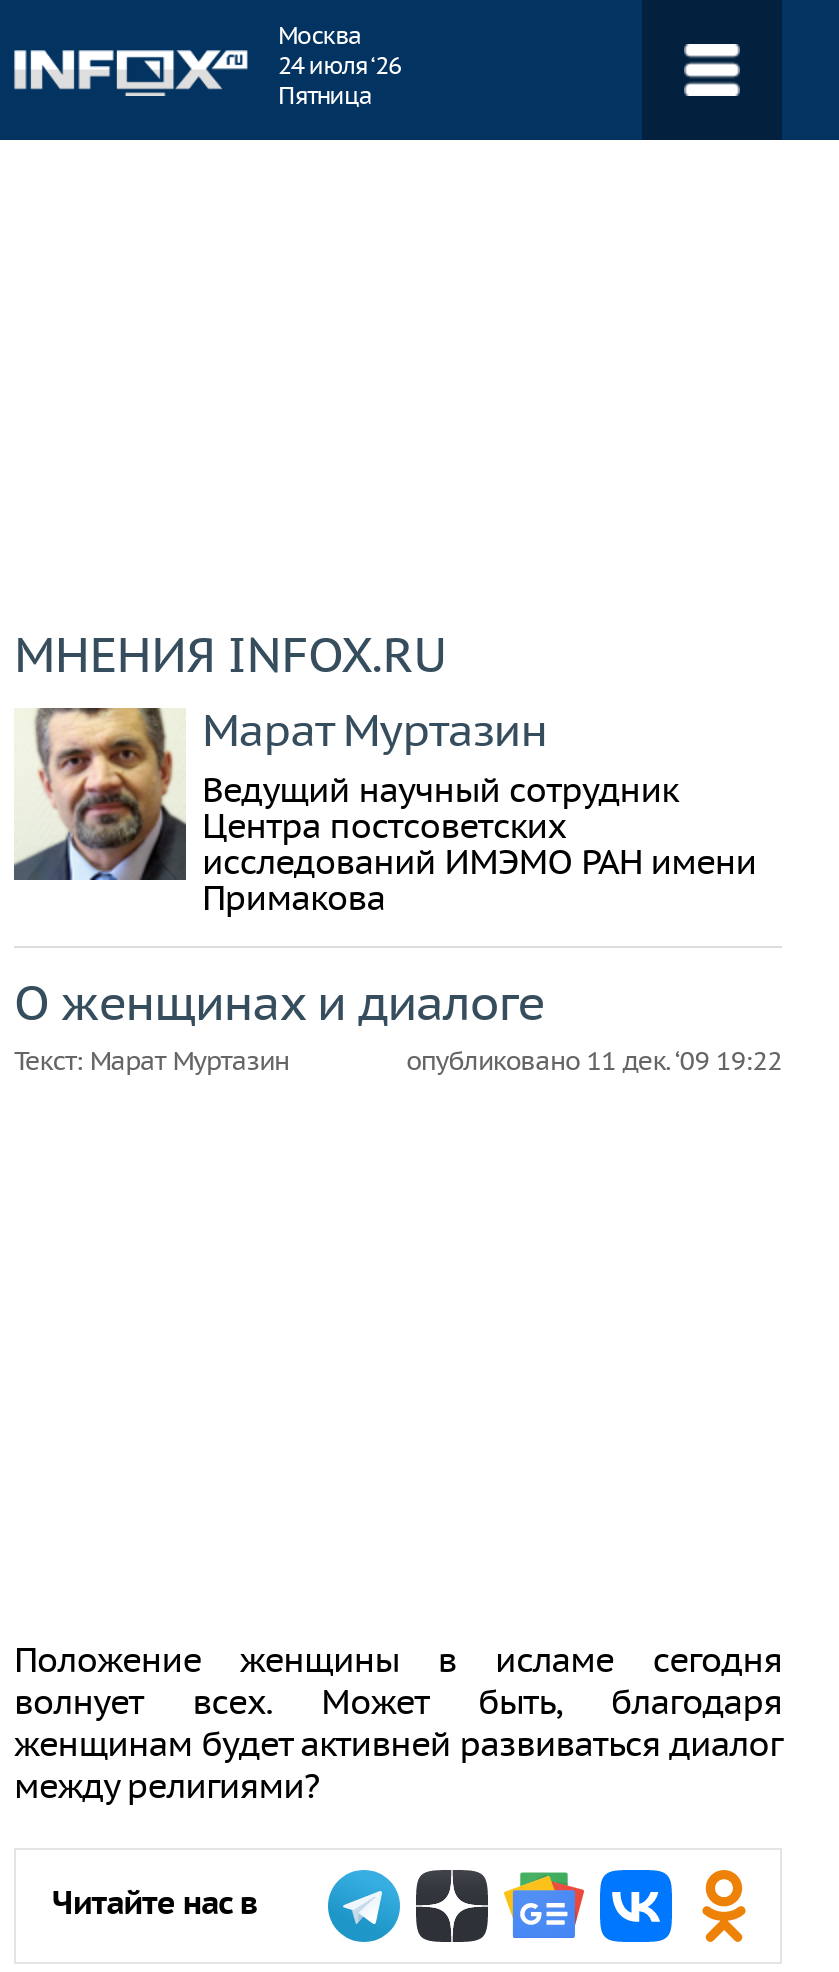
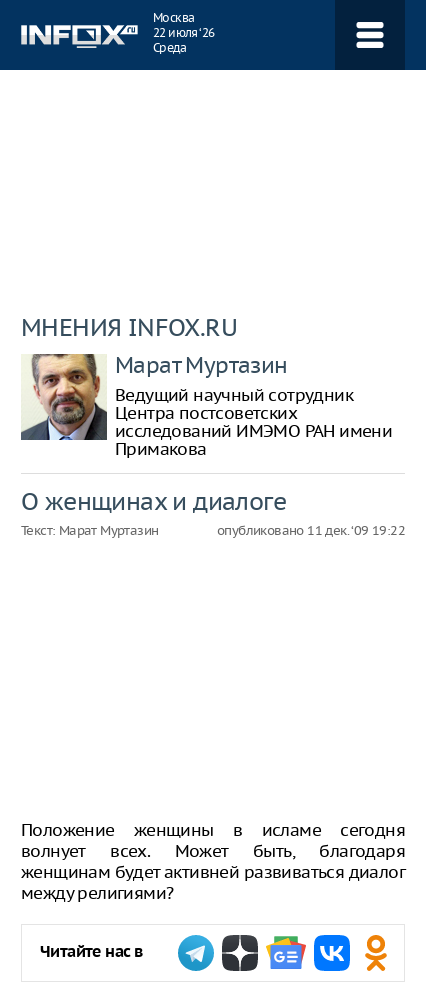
- 24 июля ‘26
- Пятница
+ 22 июля ‘26
+ Среда
